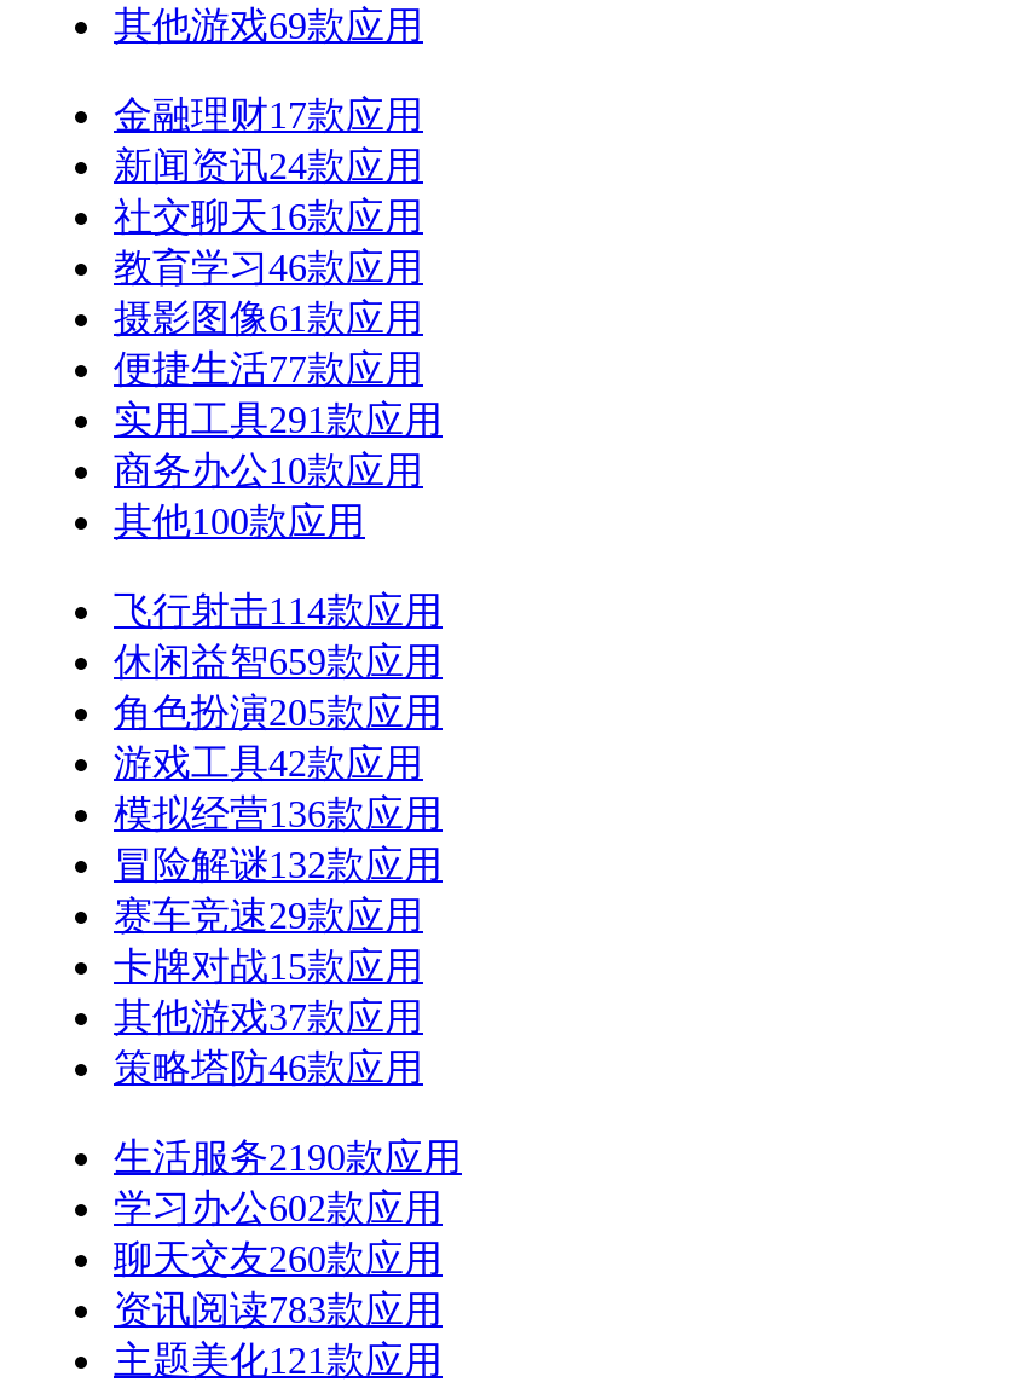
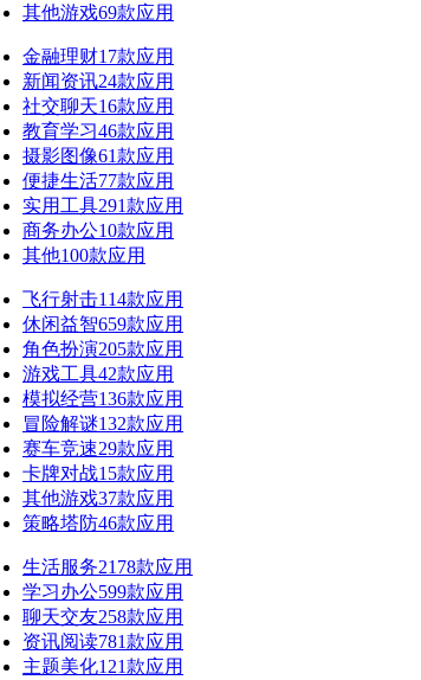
- 生活服务2190款应用
+ 生活服务2178款应用

- 学习办公602款应用
+ 学习办公599款应用

- 聊天交友260款应用
+ 聊天交友258款应用

- 资讯阅读783款应用
+ 资讯阅读781款应用
